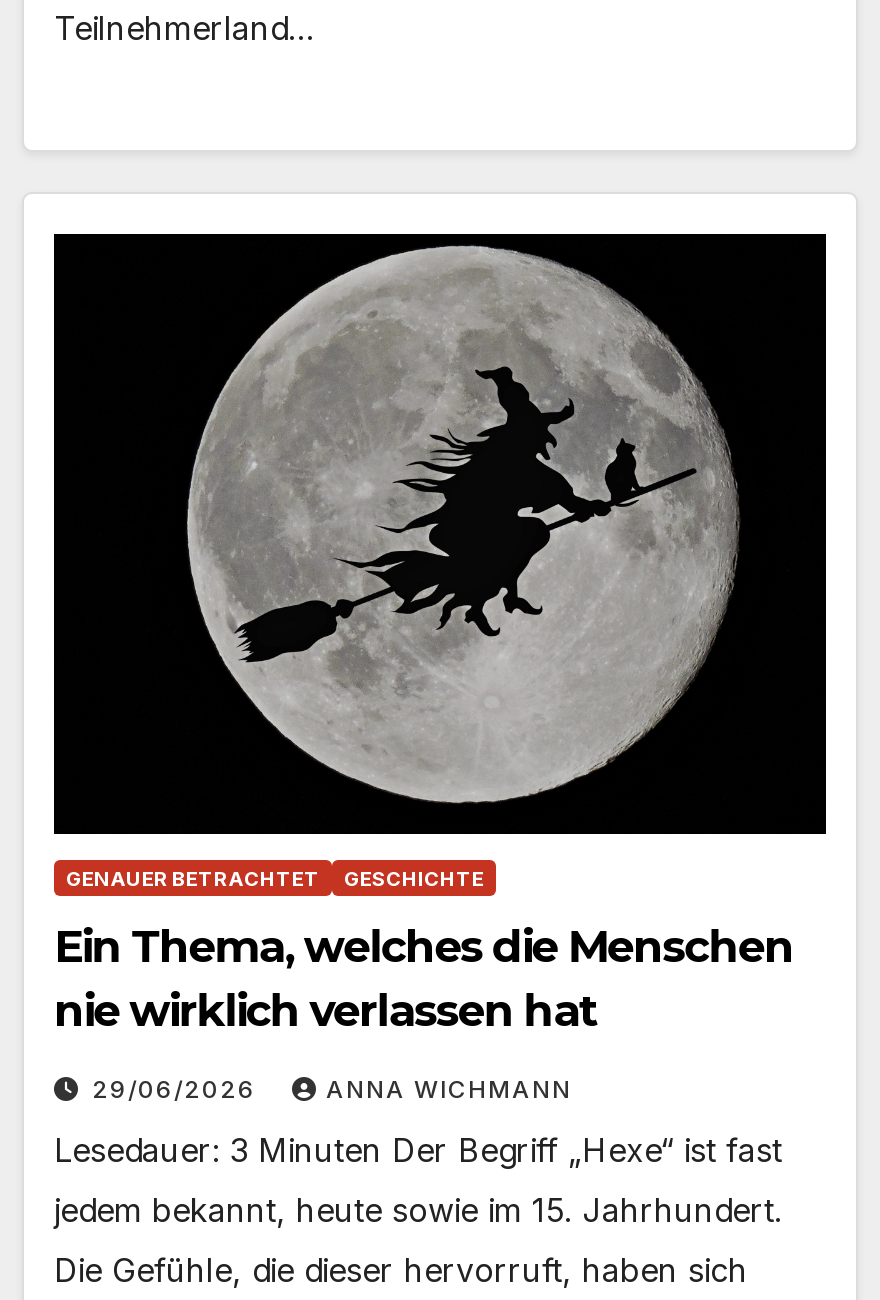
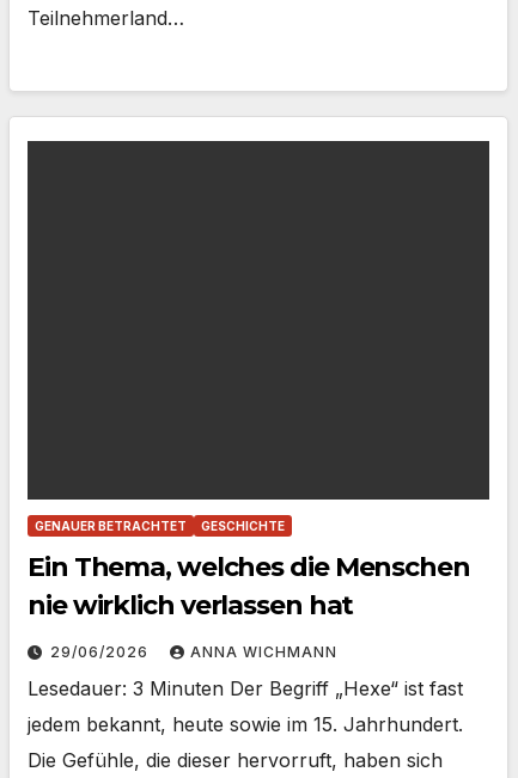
- [image]
